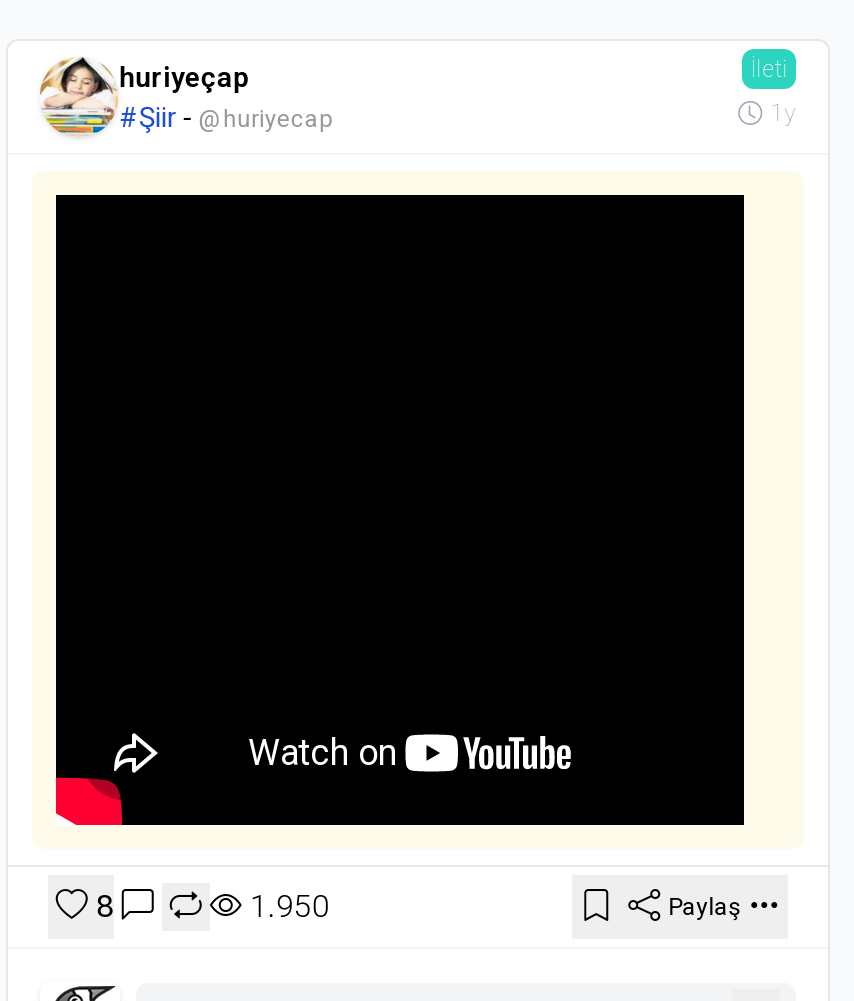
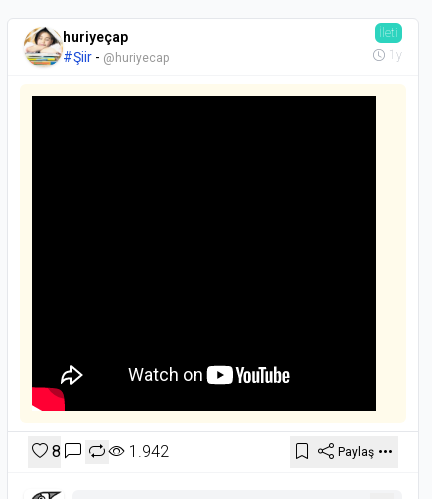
- 1.950
+ 1.942
